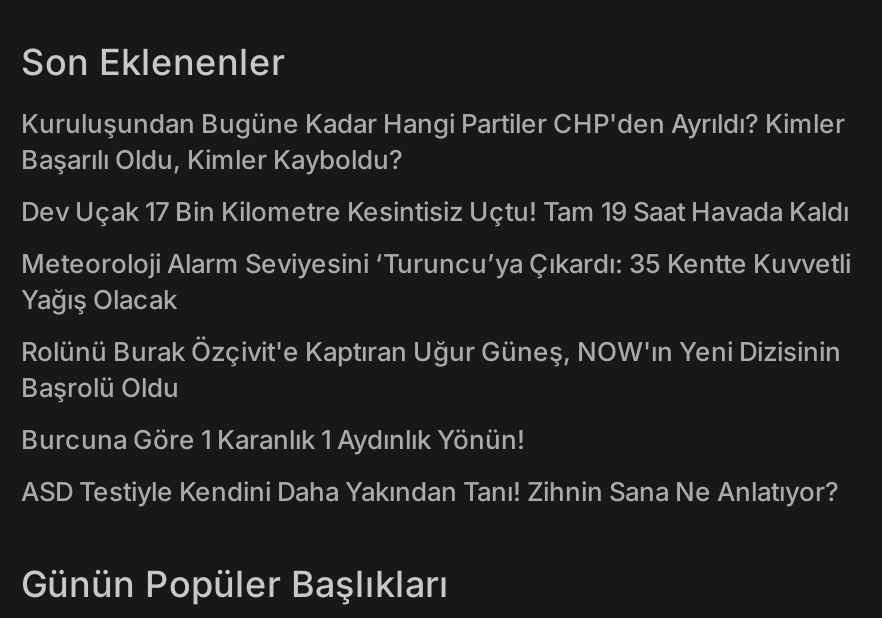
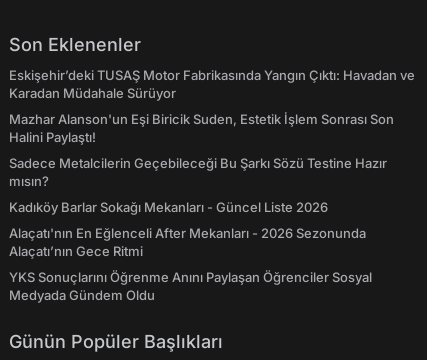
- Kuruluşundan Bugüne Kadar Hangi Partiler CHP'den Ayrıldı? Kimler
- Başarılı Oldu, Kimler Kayboldu?
+ Eskişehir’deki TUSAŞ Motor Fabrikasında Yangın Çıktı: Havadan ve
+ Karadan Müdahale Sürüyor

- Dev Uçak 17 Bin Kilometre Kesintisiz Uçtu! Tam 19 Saat Havada Kaldı
+ Mazhar Alanson'un Eşi Biricik Suden, Estetik İşlem Sonrası Son
+ Halini Paylaştı!

- Meteoroloji Alarm Seviyesini ‘Turuncu’ya Çıkardı: 35 Kentte Kuvvetli
- Yağış Olacak
+ Sadece Metalcilerin Geçebileceği Bu Şarkı Sözü Testine Hazır
+ mısın?

- Rolünü Burak Özçivit'e Kaptıran Uğur Güneş, NOW'ın Yeni Dizisinin
- Başrolü Oldu
+ Kadıköy Barlar Sokağı Mekanları - Güncel Liste 2026

- Burcuna Göre 1 Karanlık 1 Aydınlık Yönün!
+ Alaçatı'nın En Eğlenceli After Mekanları - 2026 Sezonunda
+ Alaçatı’nın Gece Ritmi

- ASD Testiyle Kendini Daha Yakından Tanı! Zihnin Sana Ne Anlatıyor?
+ YKS Sonuçlarını Öğrenme Anını Paylaşan Öğrenciler Sosyal
+ Medyada Gündem Oldu
